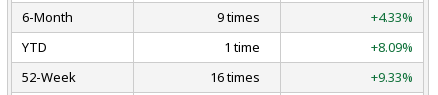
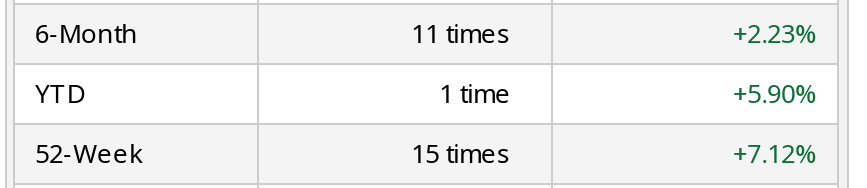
- 9 times
+ 11 times

- +4.33%
+ +2.23%

- +8.09%
+ +5.90%

- 16 times
+ 15 times

- +9.33%
+ +7.12%
